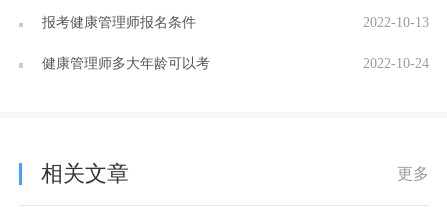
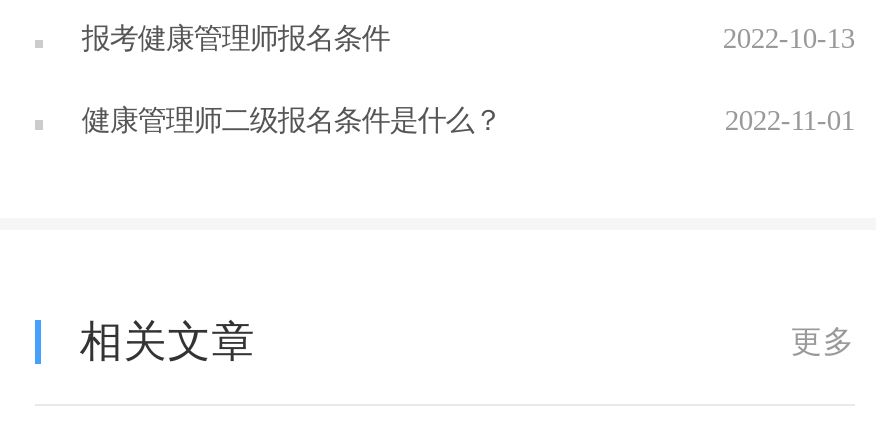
- 健康管理师多大年龄可以考
- 2022-10-24
+ 健康管理师二级报名条件是什么？
+ 2022-11-01
